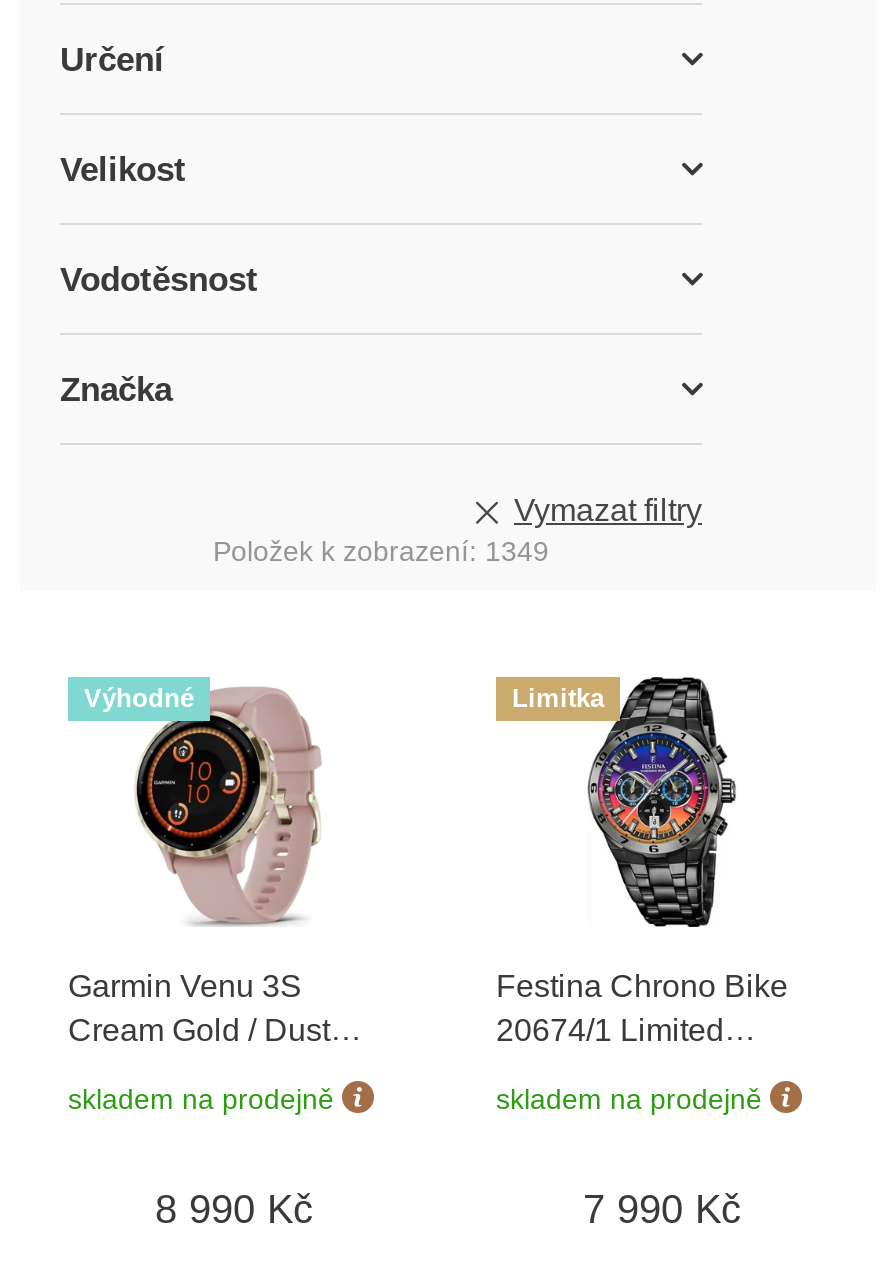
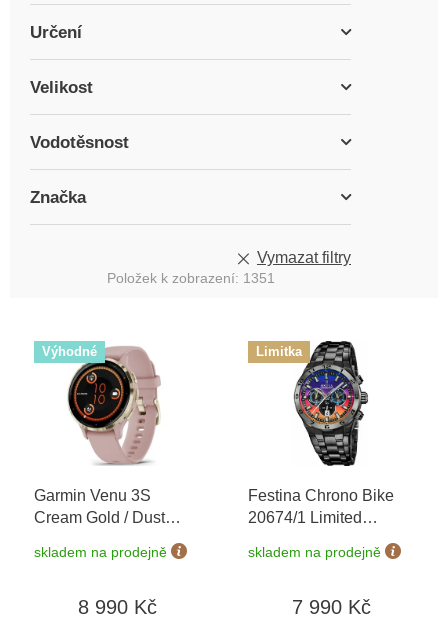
- Položek k zobrazení: 1349
+ Položek k zobrazení: 1351
